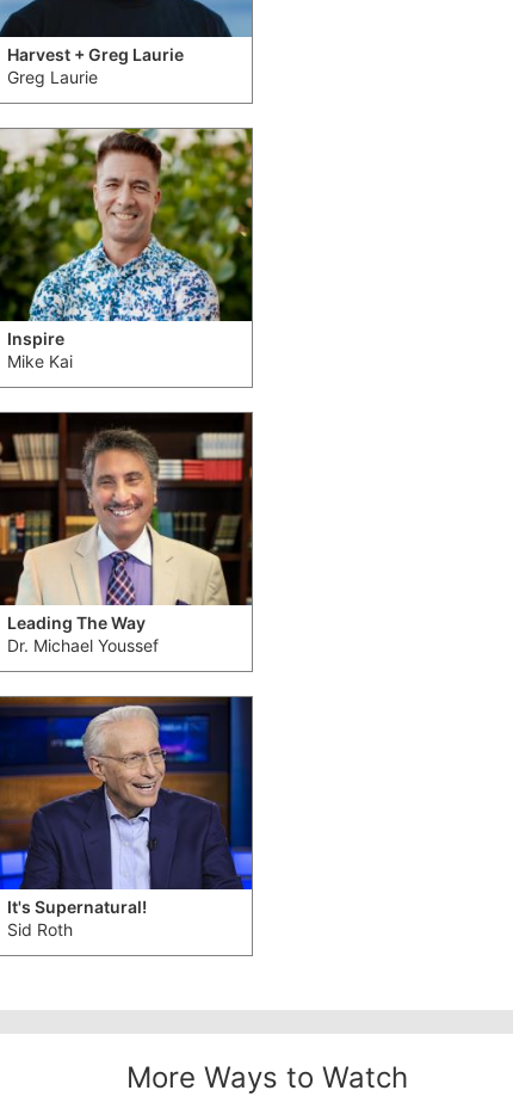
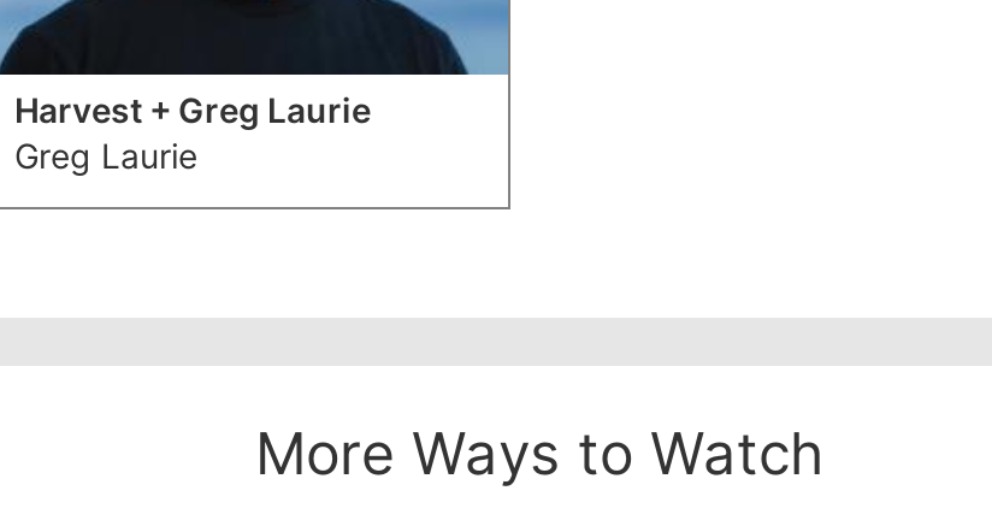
- [image]
- Inspire
- Mike Kai

- [image]
- Leading The Way
- Dr. Michael Youssef

- [image]
- It's Supernatural!
- Sid Roth
